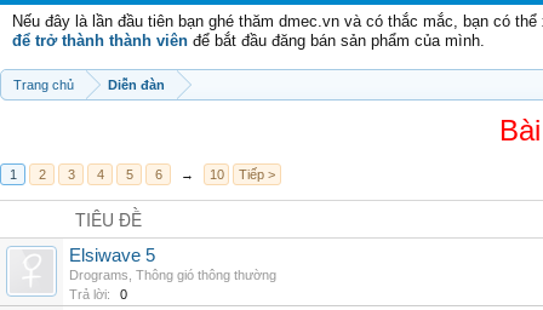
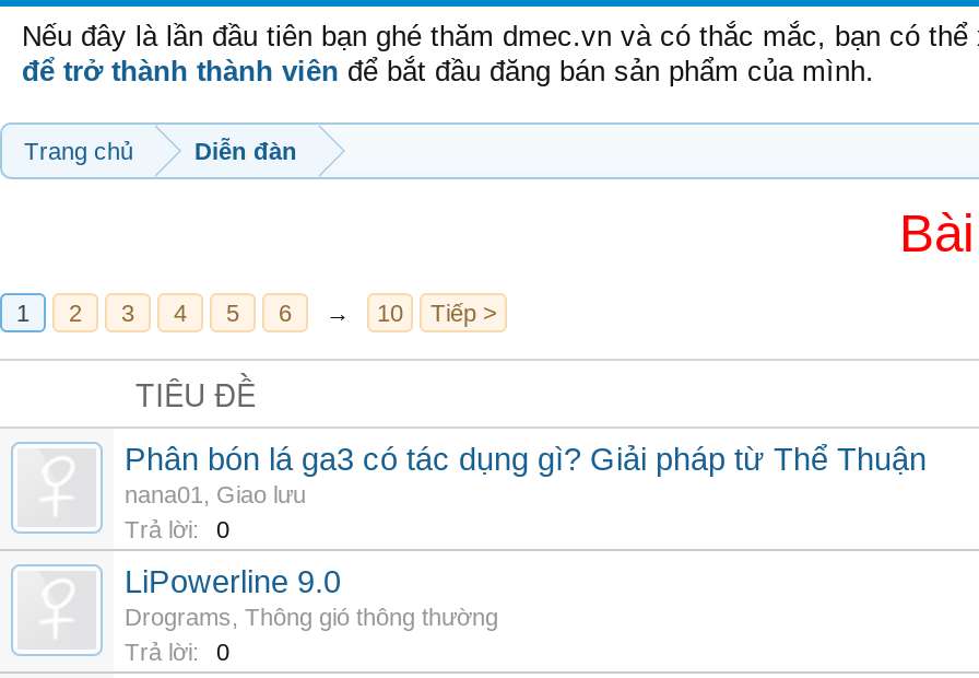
- Elsiwave 5
+ Phân bón lá ga3 có tác dụng gì? Giải pháp từ Thể Thuận
+ nana01, Giao lưu
+ Trả lời:
+ 0
+ LiPowerline 9.0
